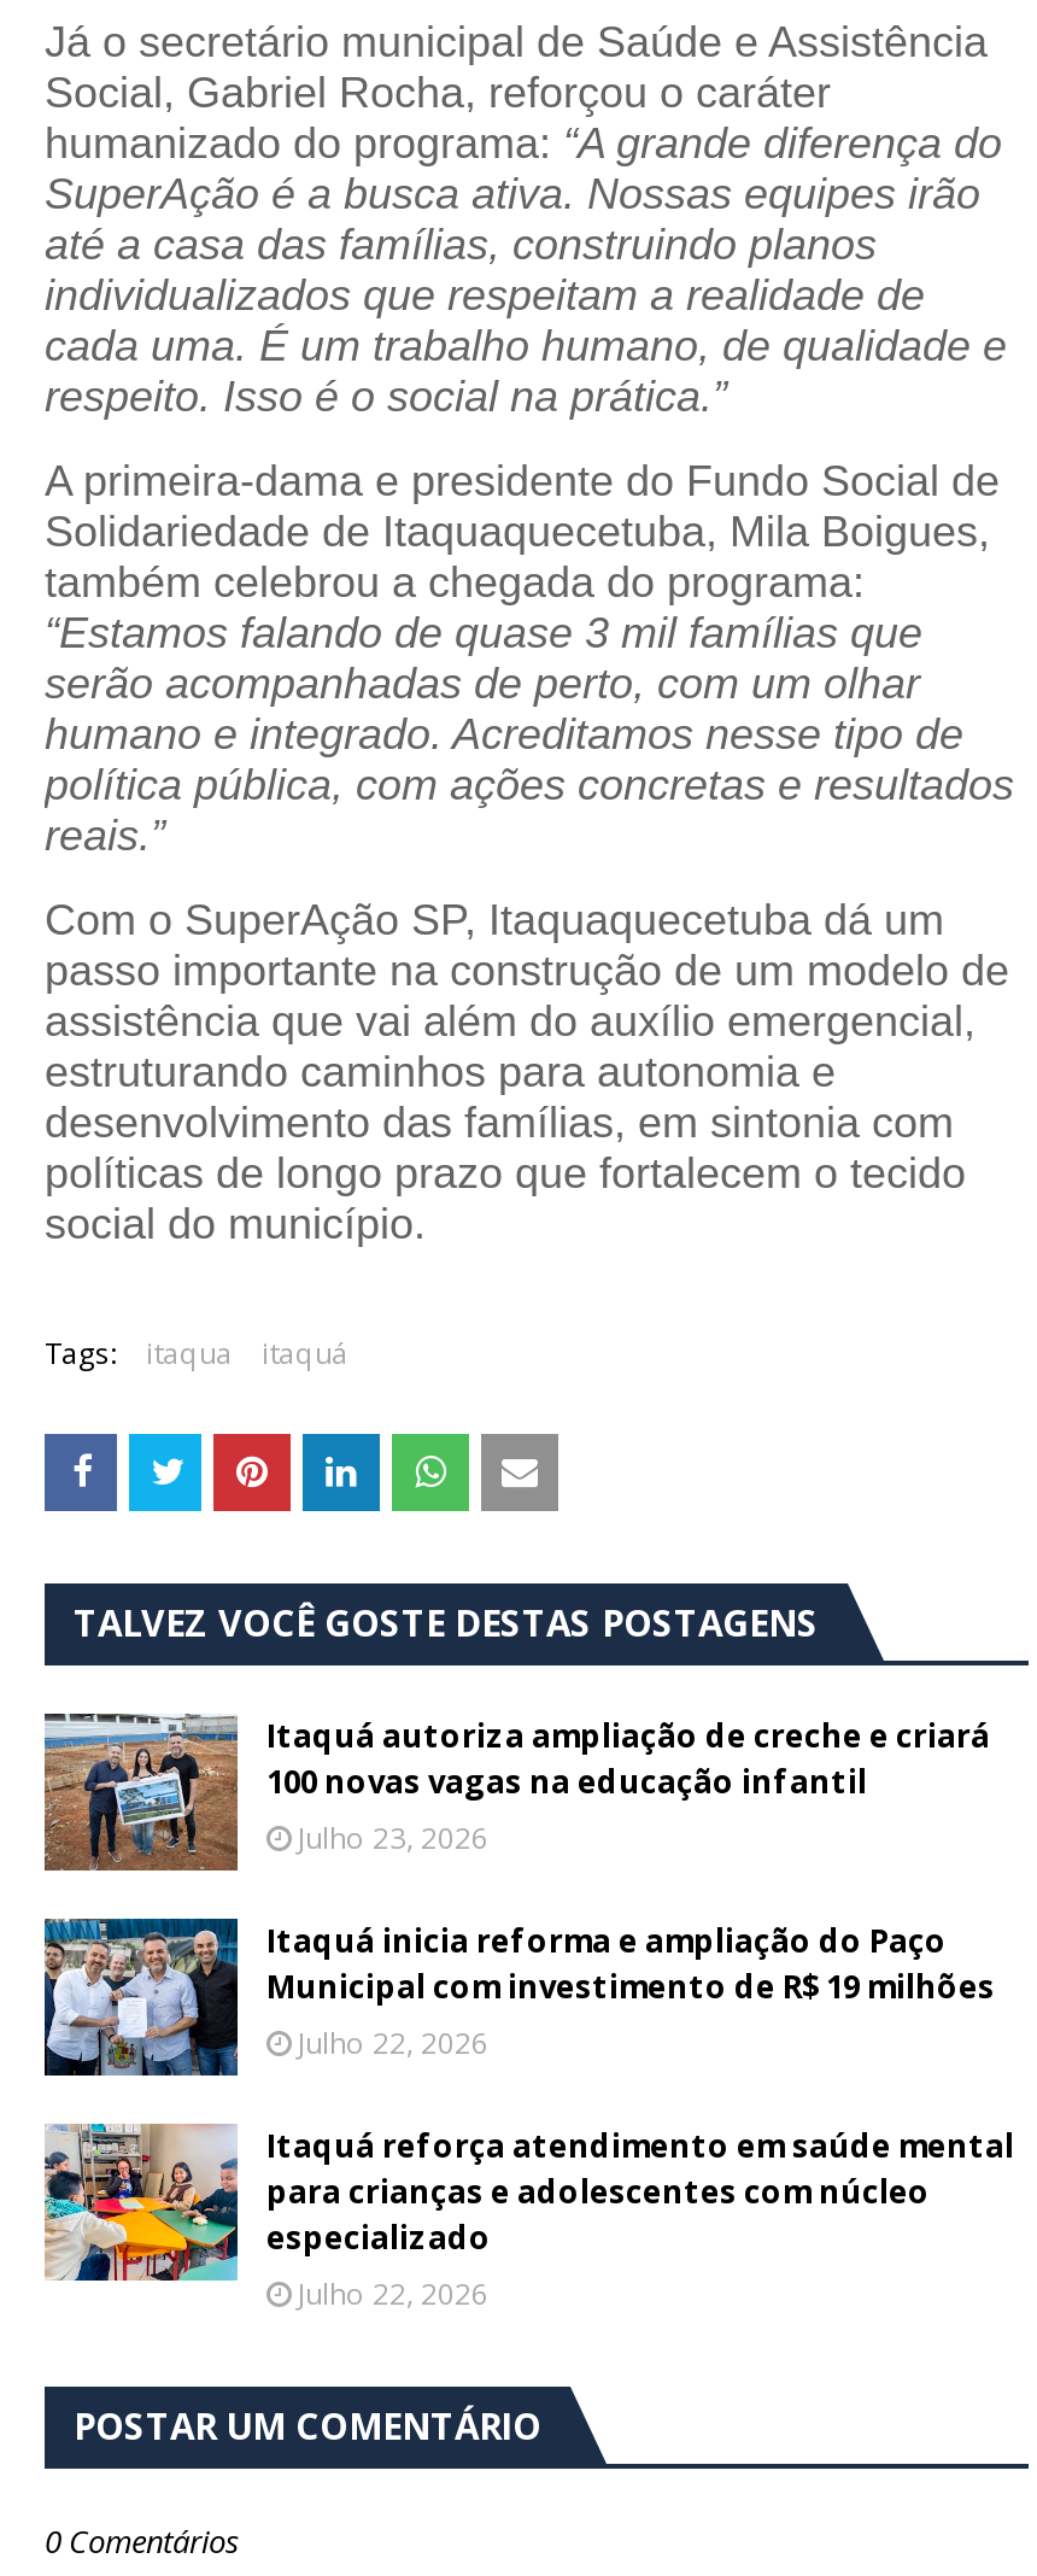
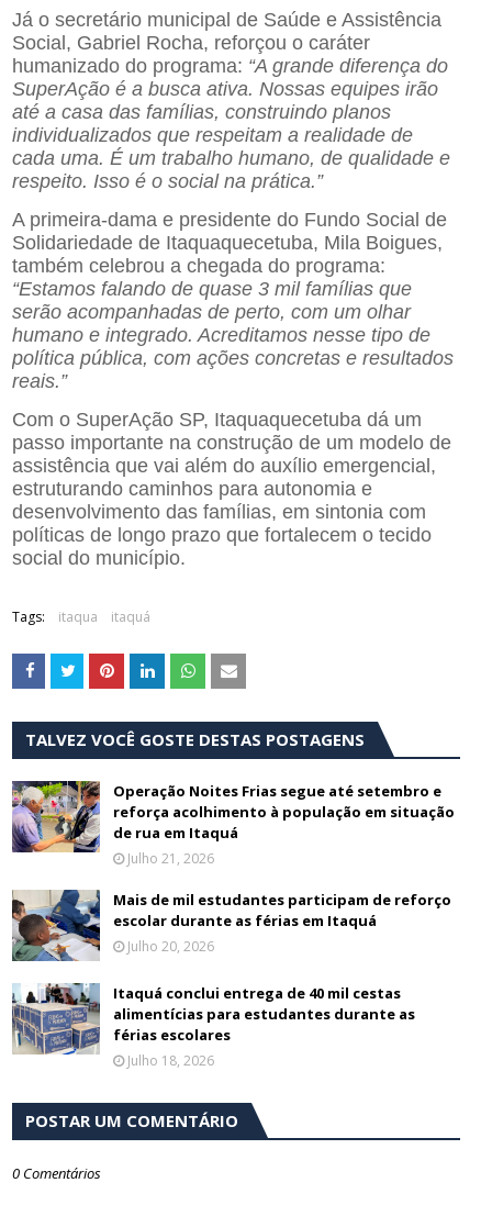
- [image]
- Itaquá autoriza ampliação de creche e criará
- 100 novas vagas na educação infantil
- Julho 23, 2026
+ [image]
+ Operação Noites Frias segue até setembro e
+ reforça acolhimento à população em situação
+ de rua em Itaquá
+ Julho 21, 2026

- [image]
- Itaquá inicia reforma e ampliação do Paço
- Municipal com investimento de R$ 19 milhões
- Julho 22, 2026
+ [image]
+ Mais de mil estudantes participam de reforço
+ escolar durante as férias em Itaquá
+ Julho 20, 2026

- [image]
- Itaquá reforça atendimento em saúde mental
- para crianças e adolescentes com núcleo
- especializado
- Julho 22, 2026
+ [image]
+ Itaquá conclui entrega de 40 mil cestas
+ alimentícias para estudantes durante as
+ férias escolares
+ Julho 18, 2026
